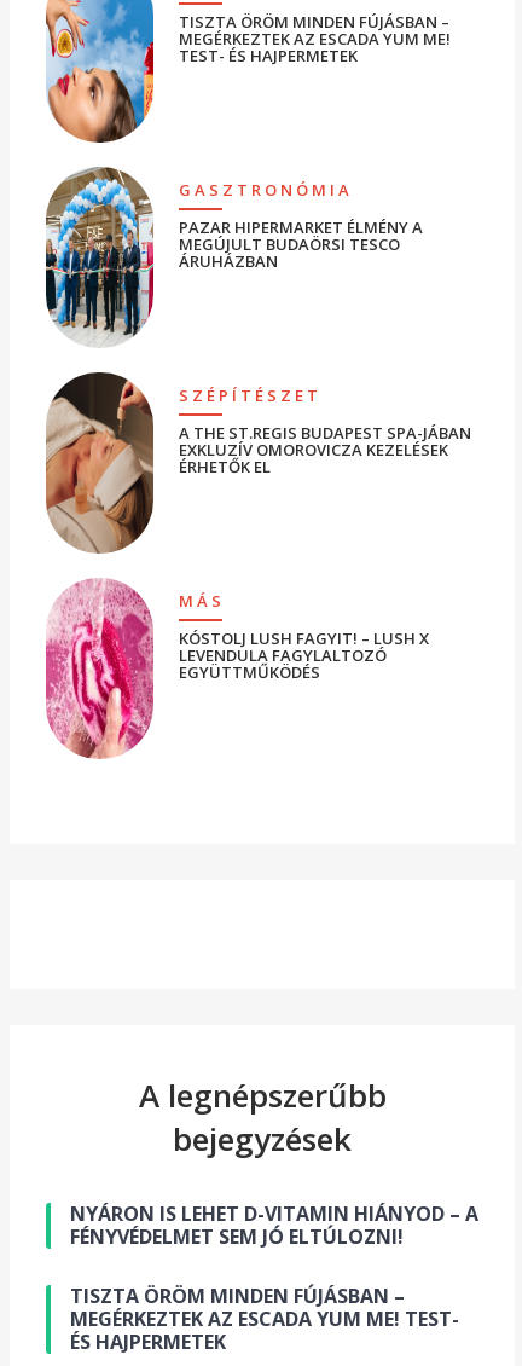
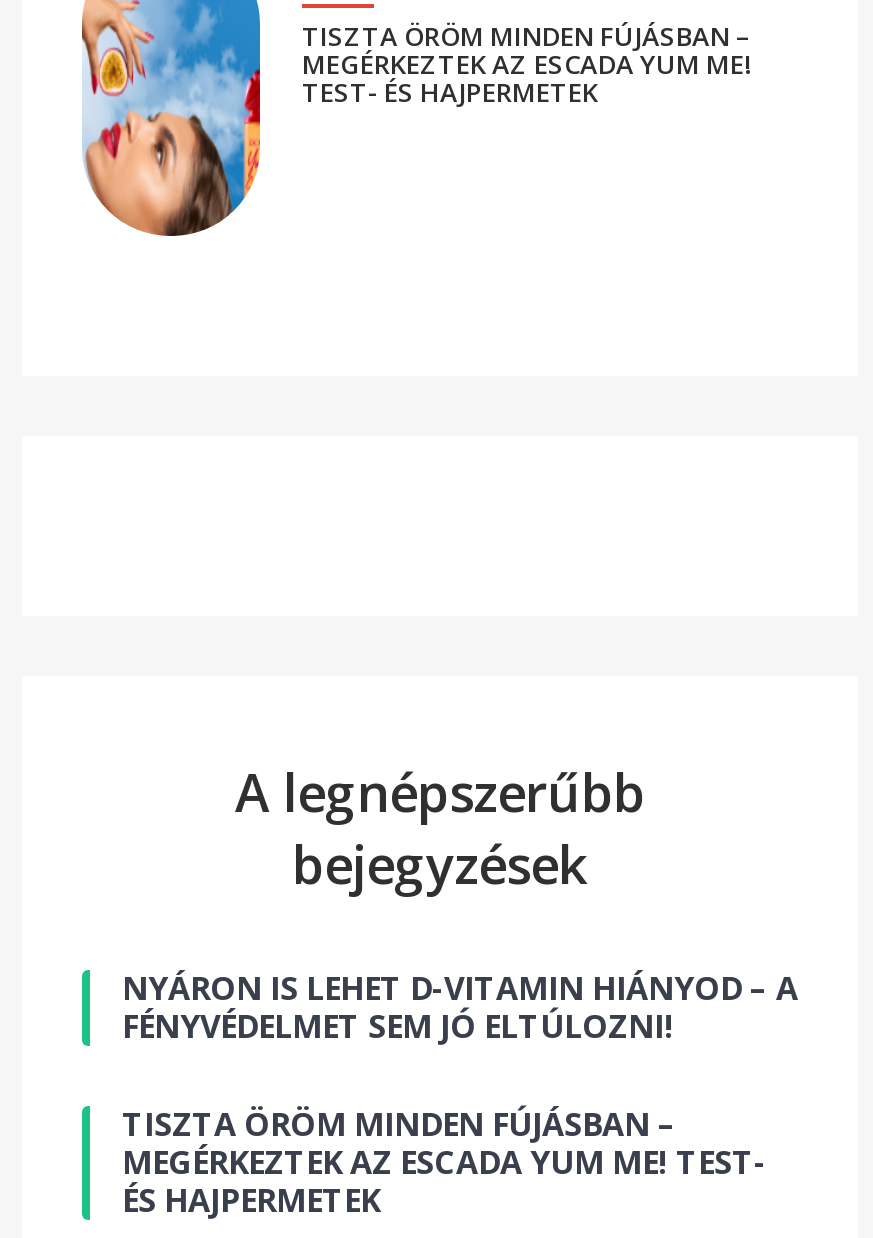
- [image]
- GASZTRONÓMIA
- PAZAR HIPERMARKET ÉLMÉNY A
- MEGÚJULT BUDAÖRSI TESCO
- ÁRUHÁZBAN

- [image]
- SZÉPÍTÉSZET
- A THE ST.REGIS BUDAPEST SPA-JÁBAN
- EXKLUZÍV OMOROVICZA KEZELÉSEK
- ÉRHETŐK EL

- [image]
- MÁS
- KÓSTOLJ LUSH FAGYIT! – LUSH X
- LEVENDULA FAGYLALTOZÓ
- EGYÜTTMŰKÖDÉS
